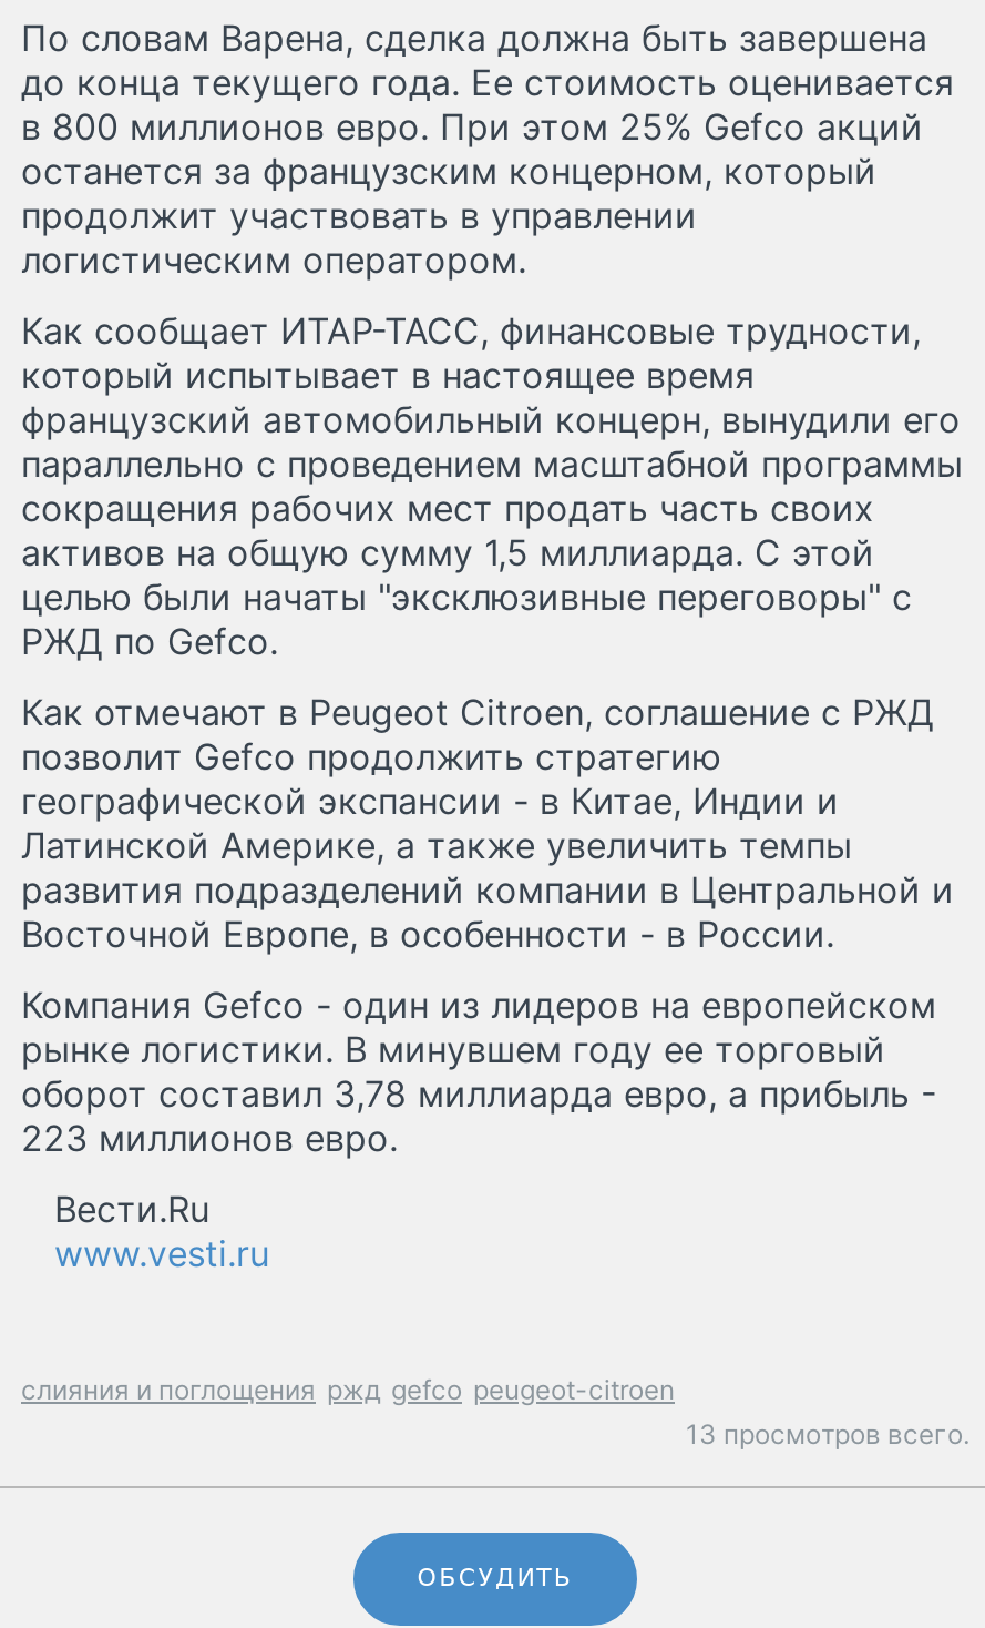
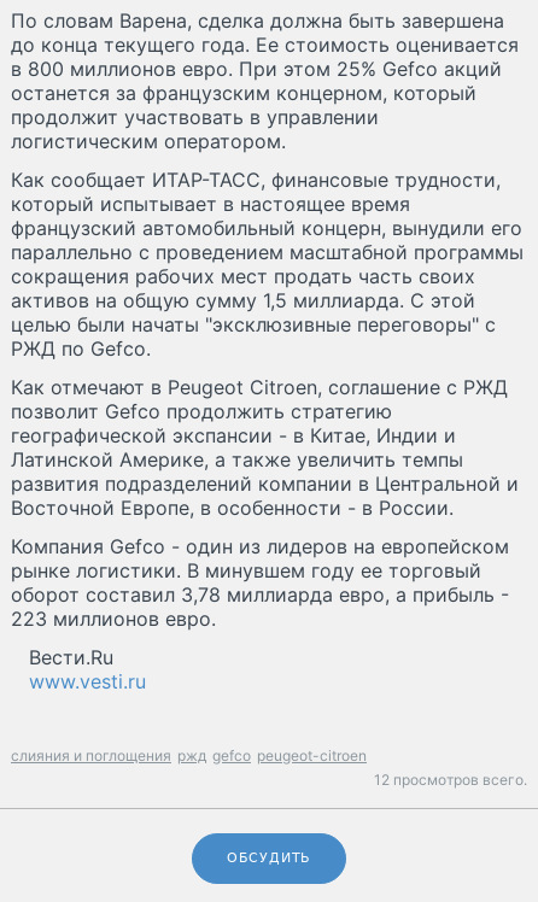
- 13 просмотров всего.
+ 12 просмотров всего.
